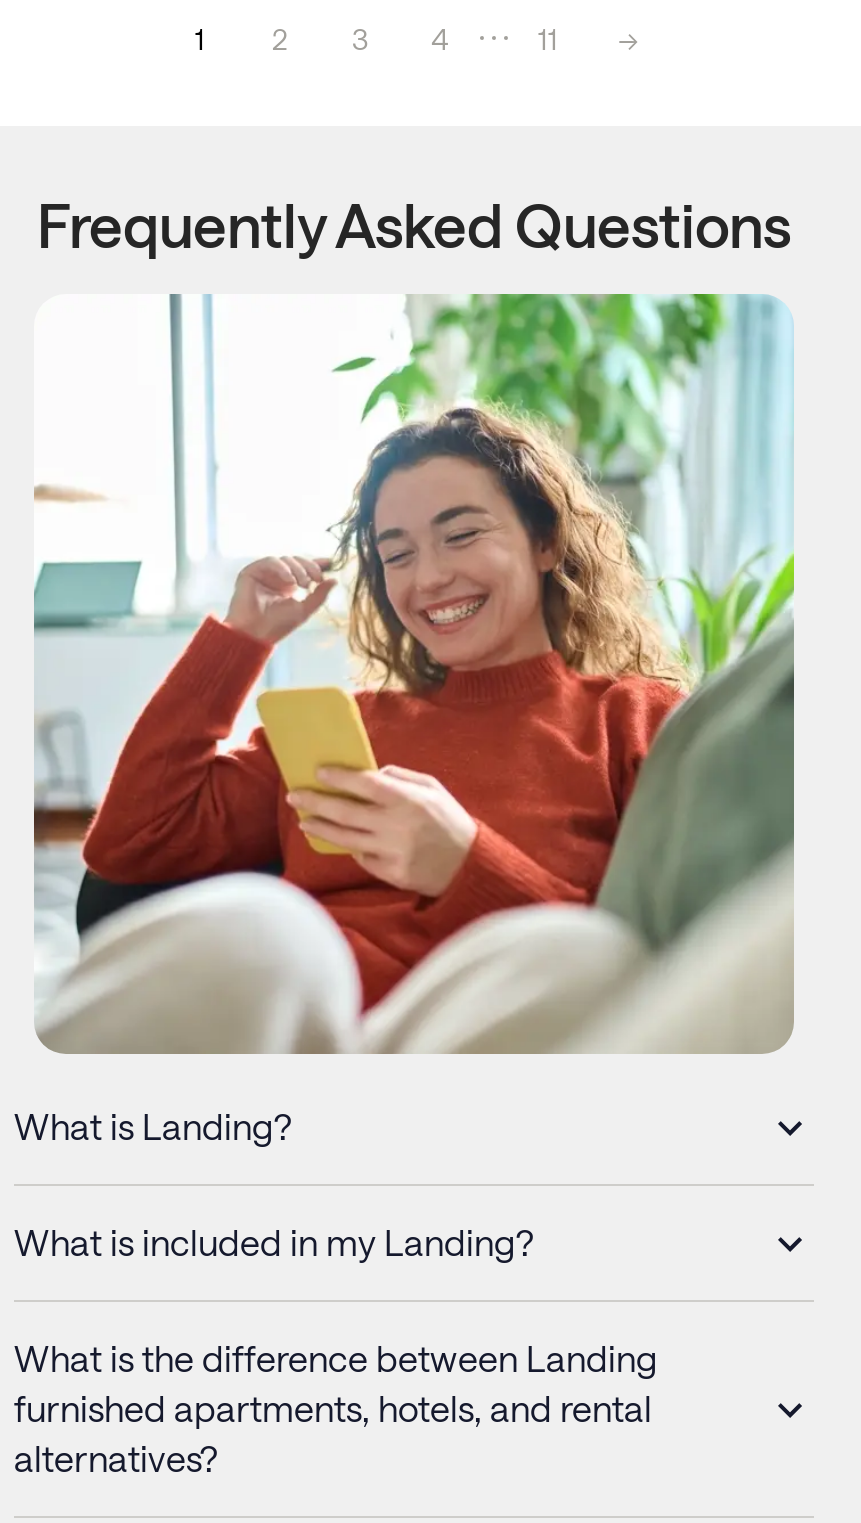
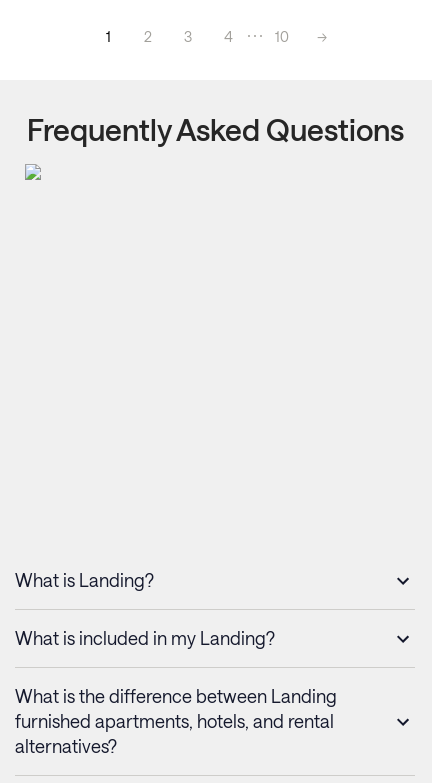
- 11
+ 10

- [image]
